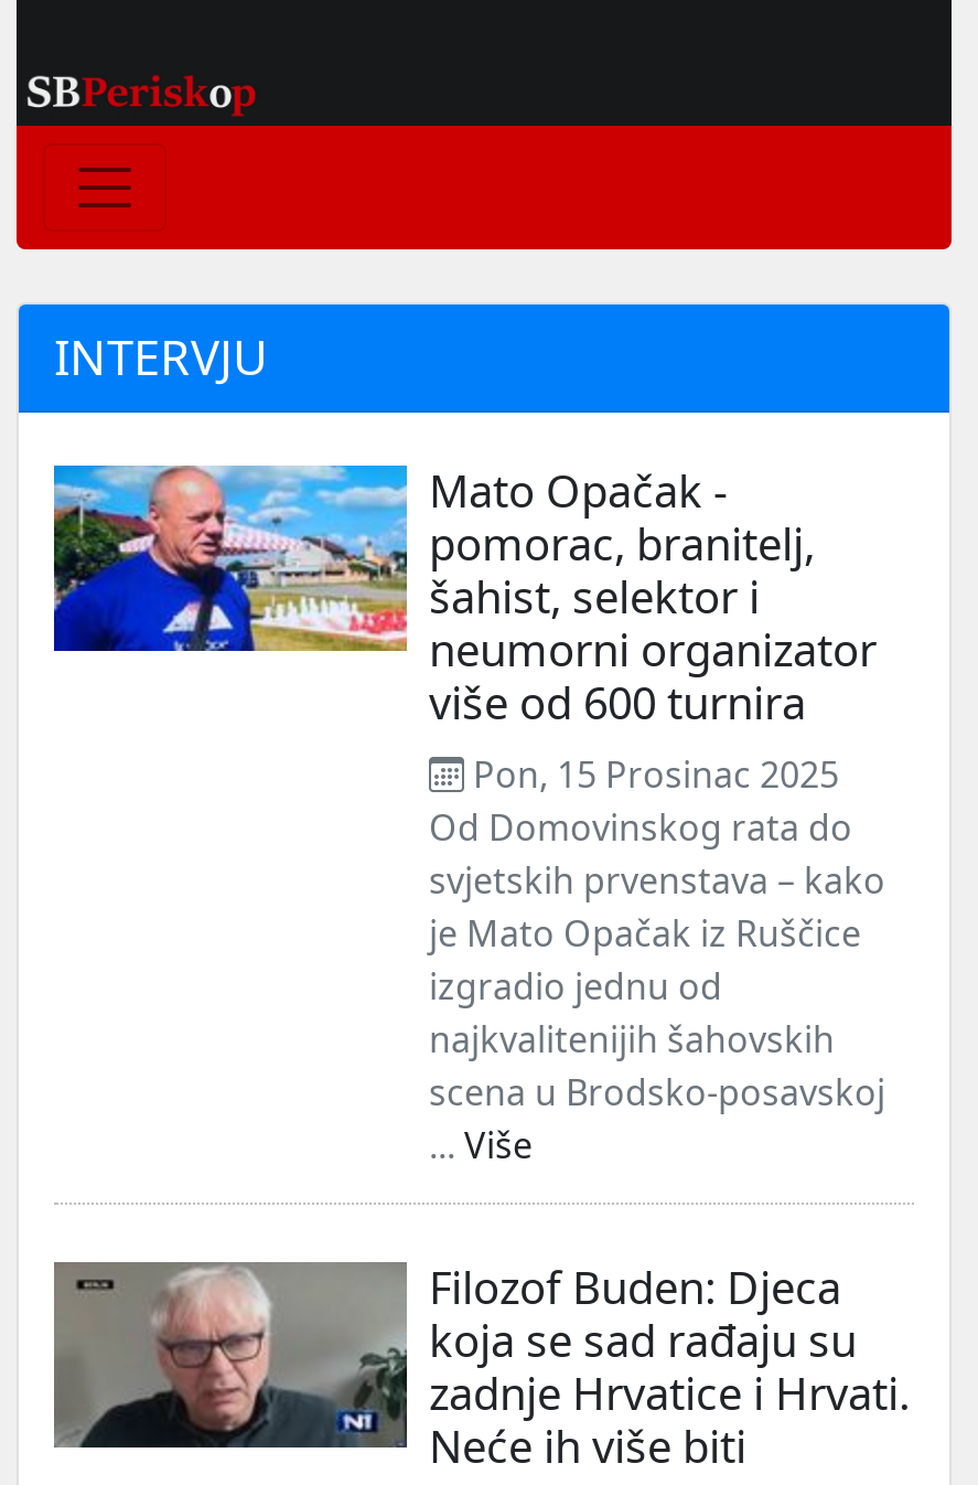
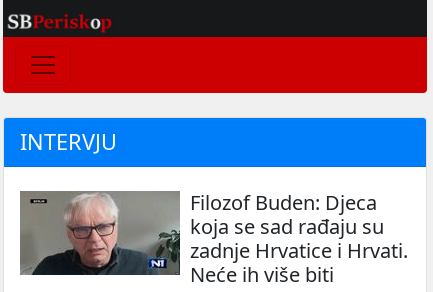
- [image]
- Mato Opačak -
- pomorac, branitelj,
- šahist, selektor i
- neumorni organizator
- više od 600 turnira
- Pon, 15 Prosinac 2025
- Od Domovinskog rata do
- svjetskih prvenstava – kako
- je Mato Opačak iz Ruščice
- izgradio jednu od
- najkvalitenijih šahovskih
- scena u Brodsko-posavskoj
- ... Više
